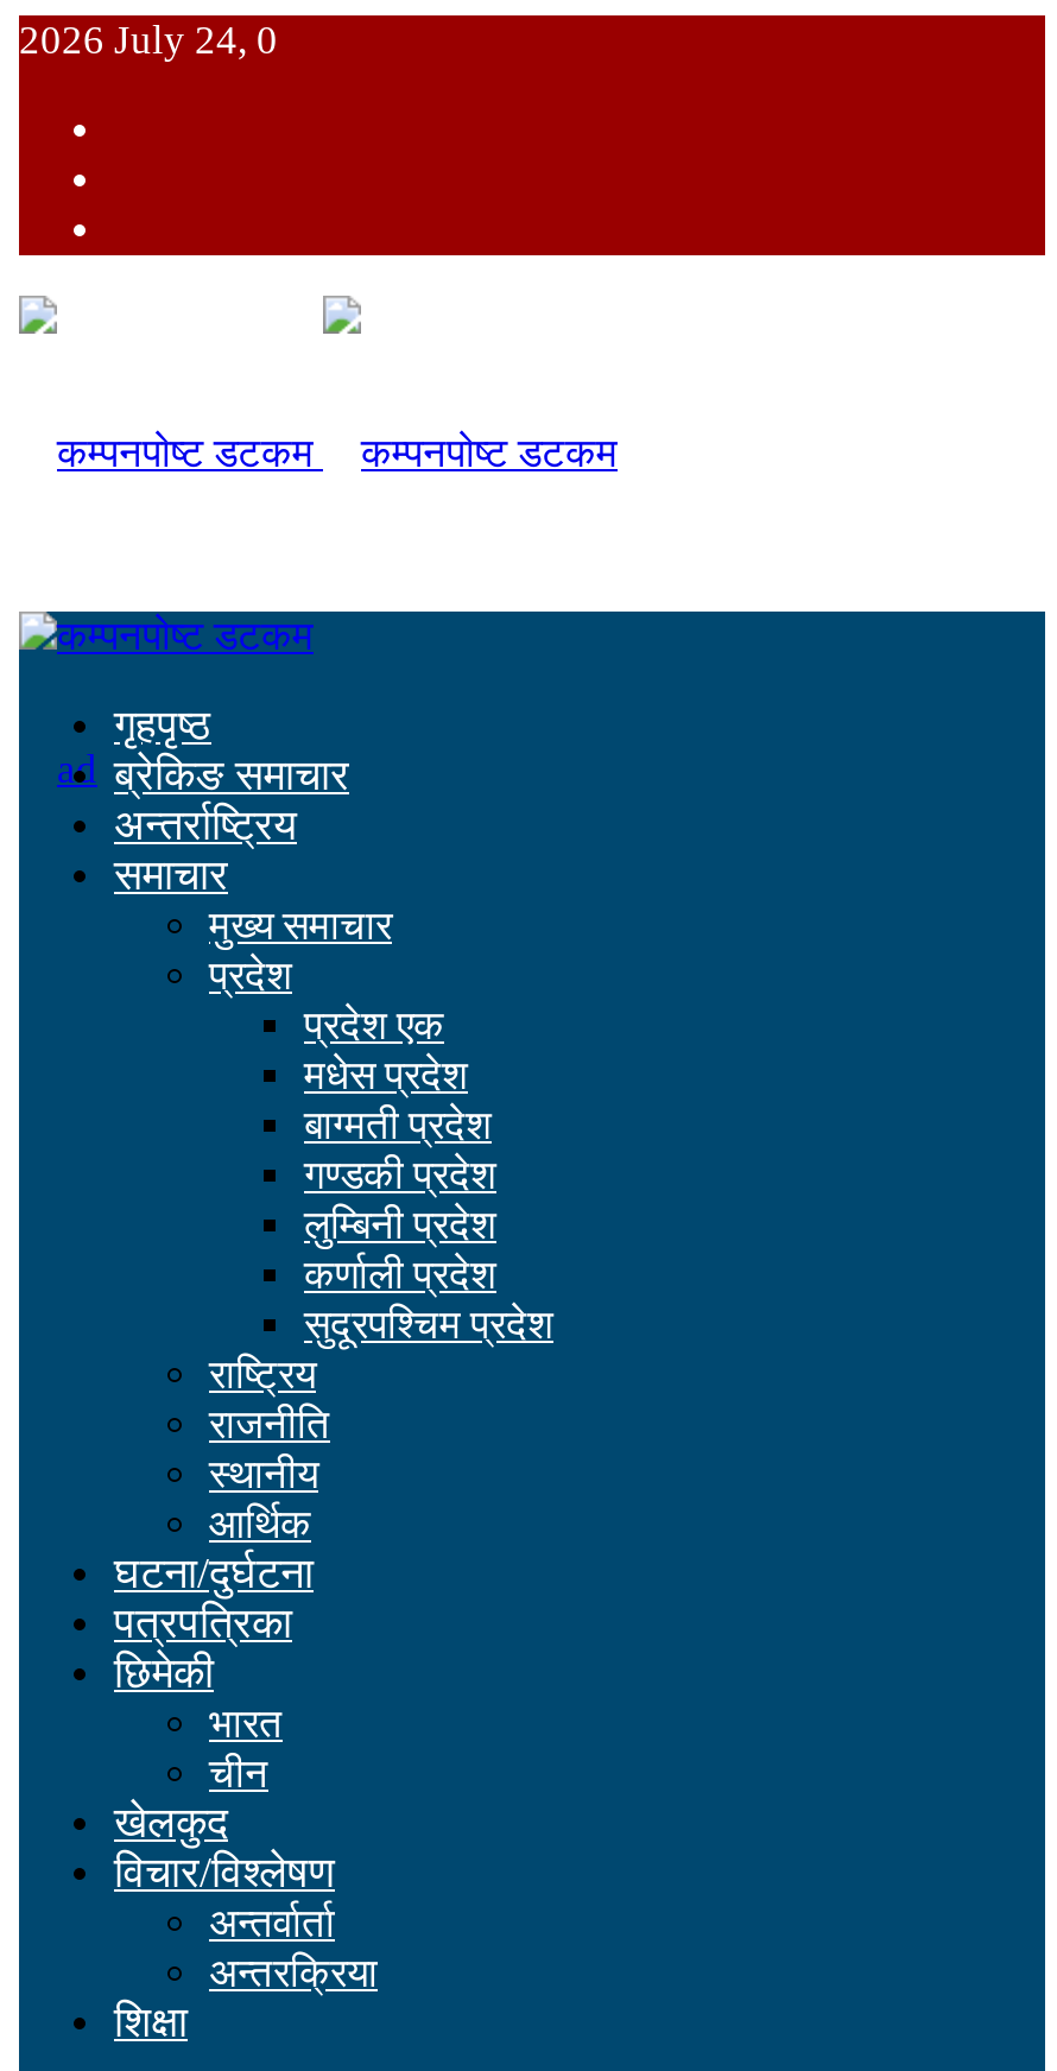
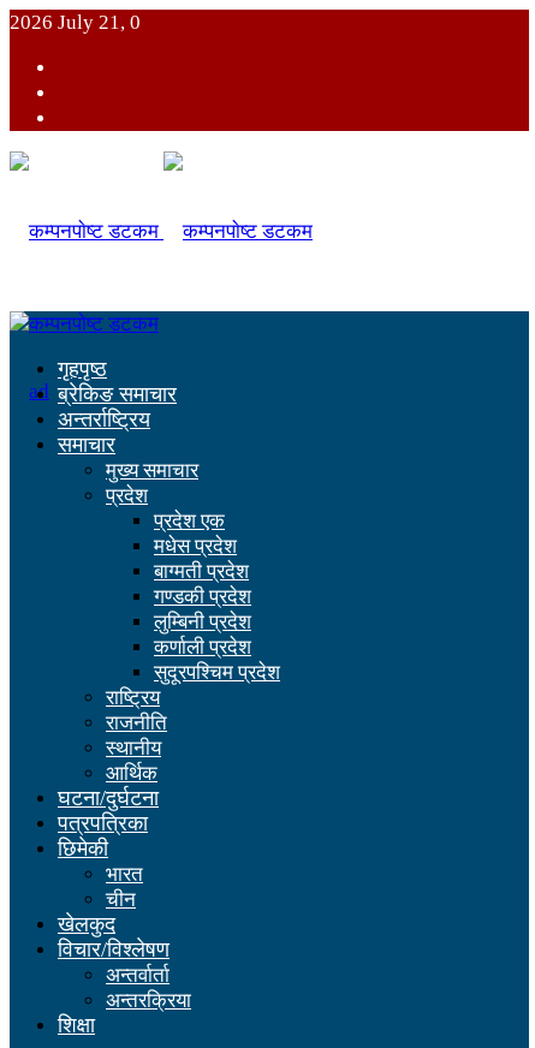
- 2026 July 24, 0
+ 2026 July 21, 0
